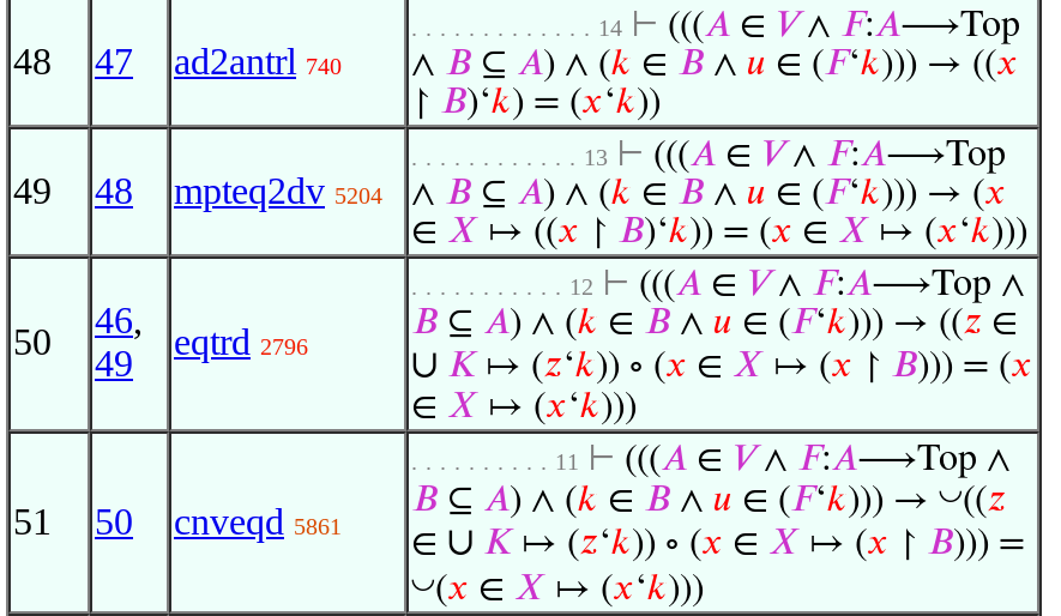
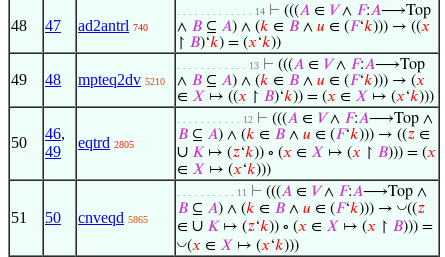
- mpteq2dv 5204
+ mpteq2dv 5210

- eqtrd 2796
+ eqtrd 2805

- cnveqd 5861
+ cnveqd 5865
